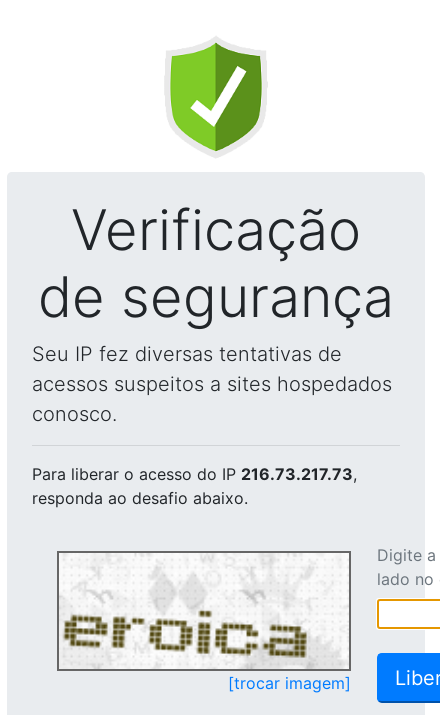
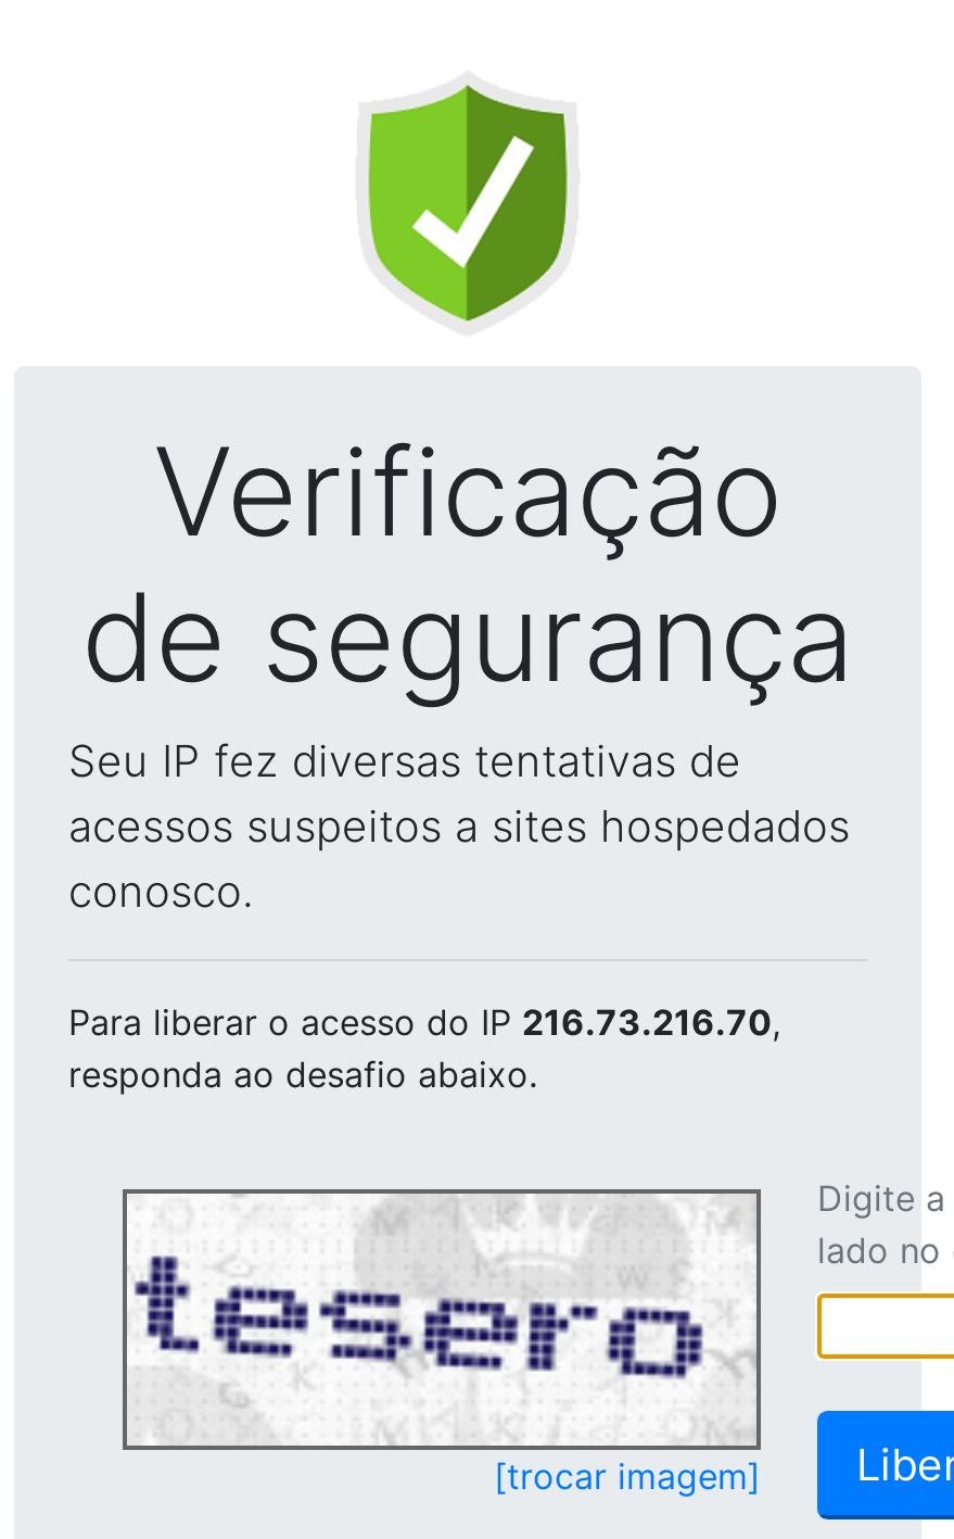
- Para liberar o acesso do IP 216.73.217.73,
+ Para liberar o acesso do IP 216.73.216.70,

- [image]
+ [image]
